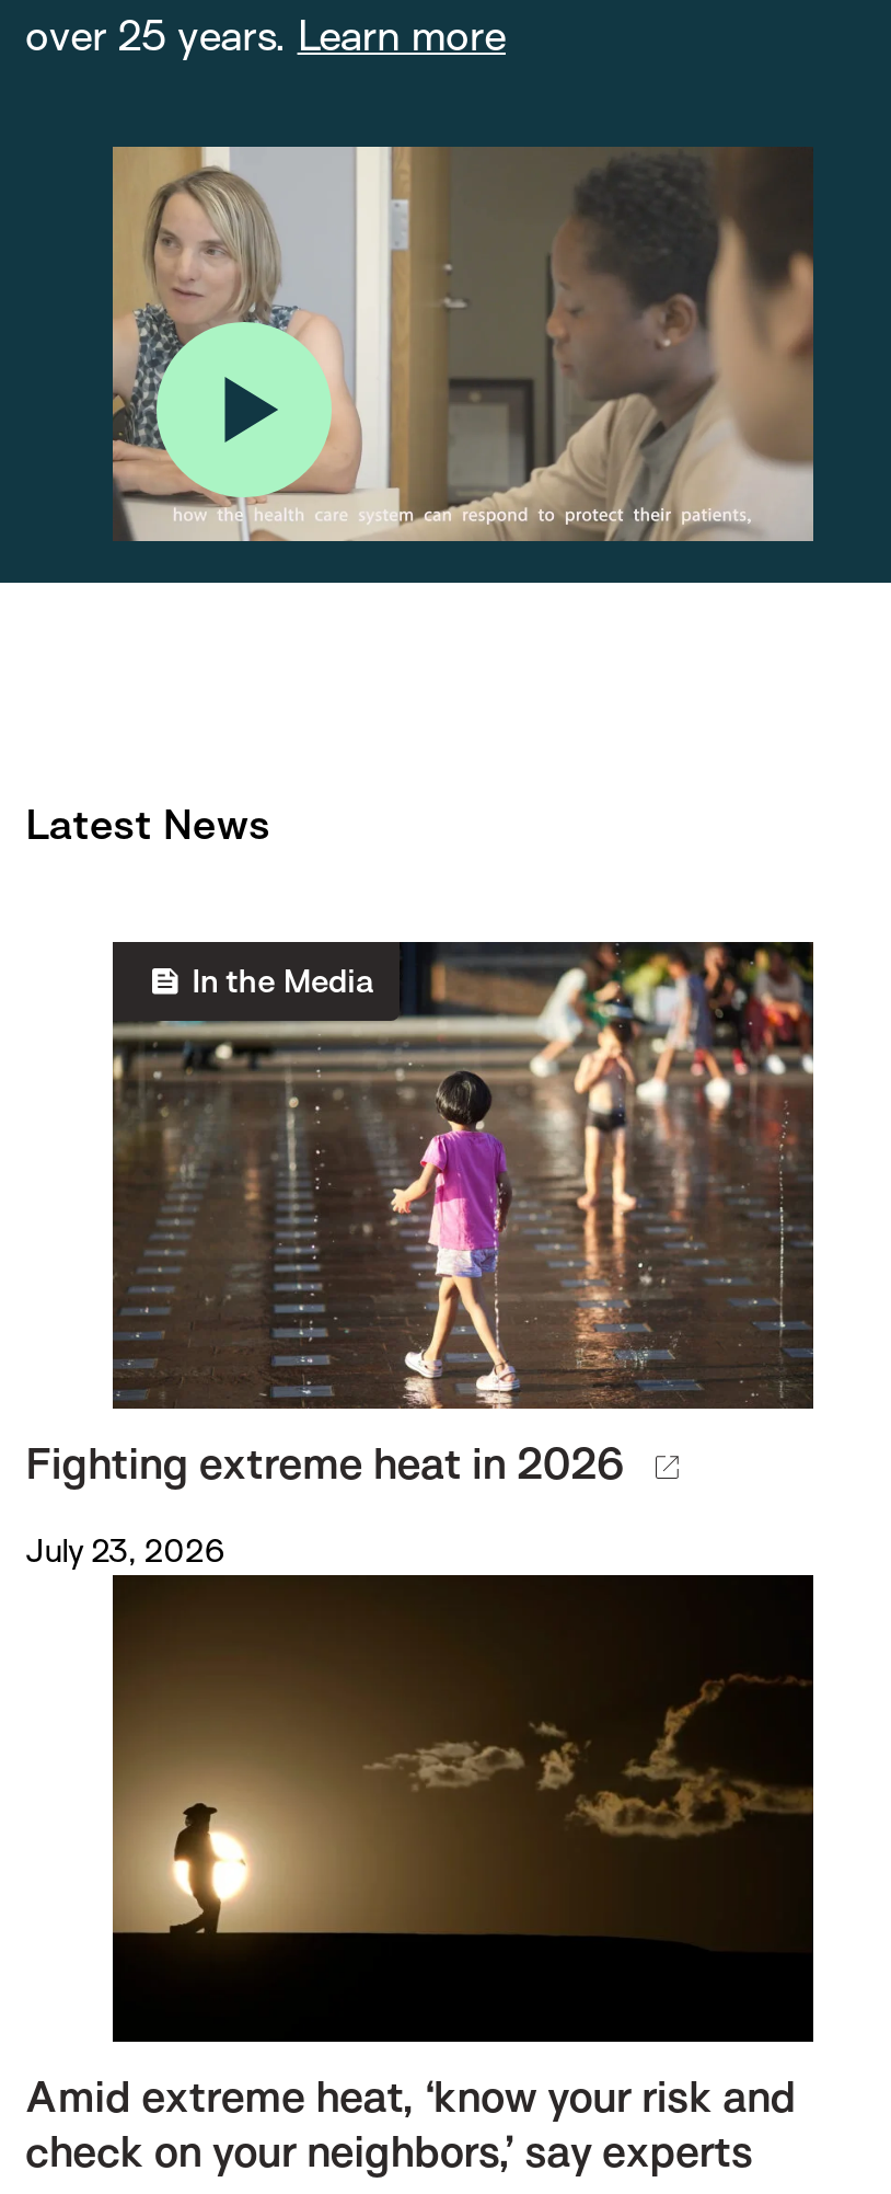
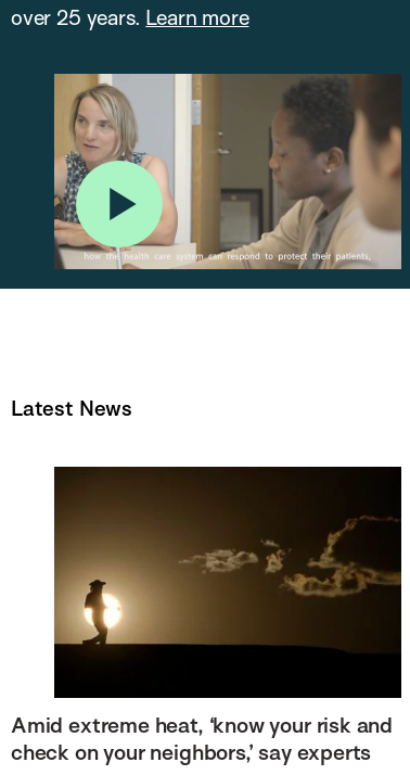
- [image]
- In the Media

- Fighting extreme heat in 2026
- July 23, 2026
